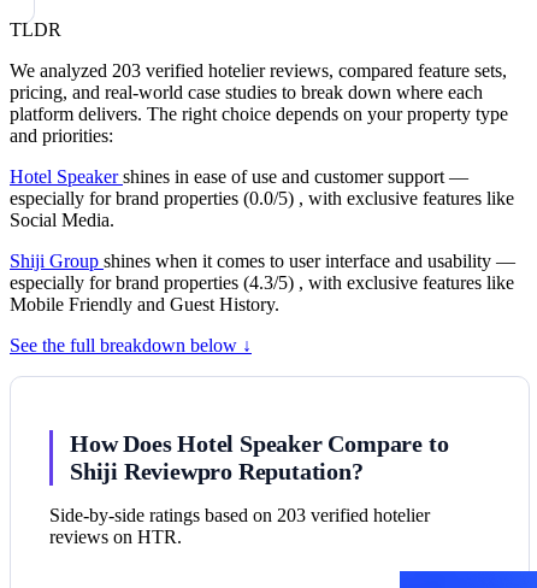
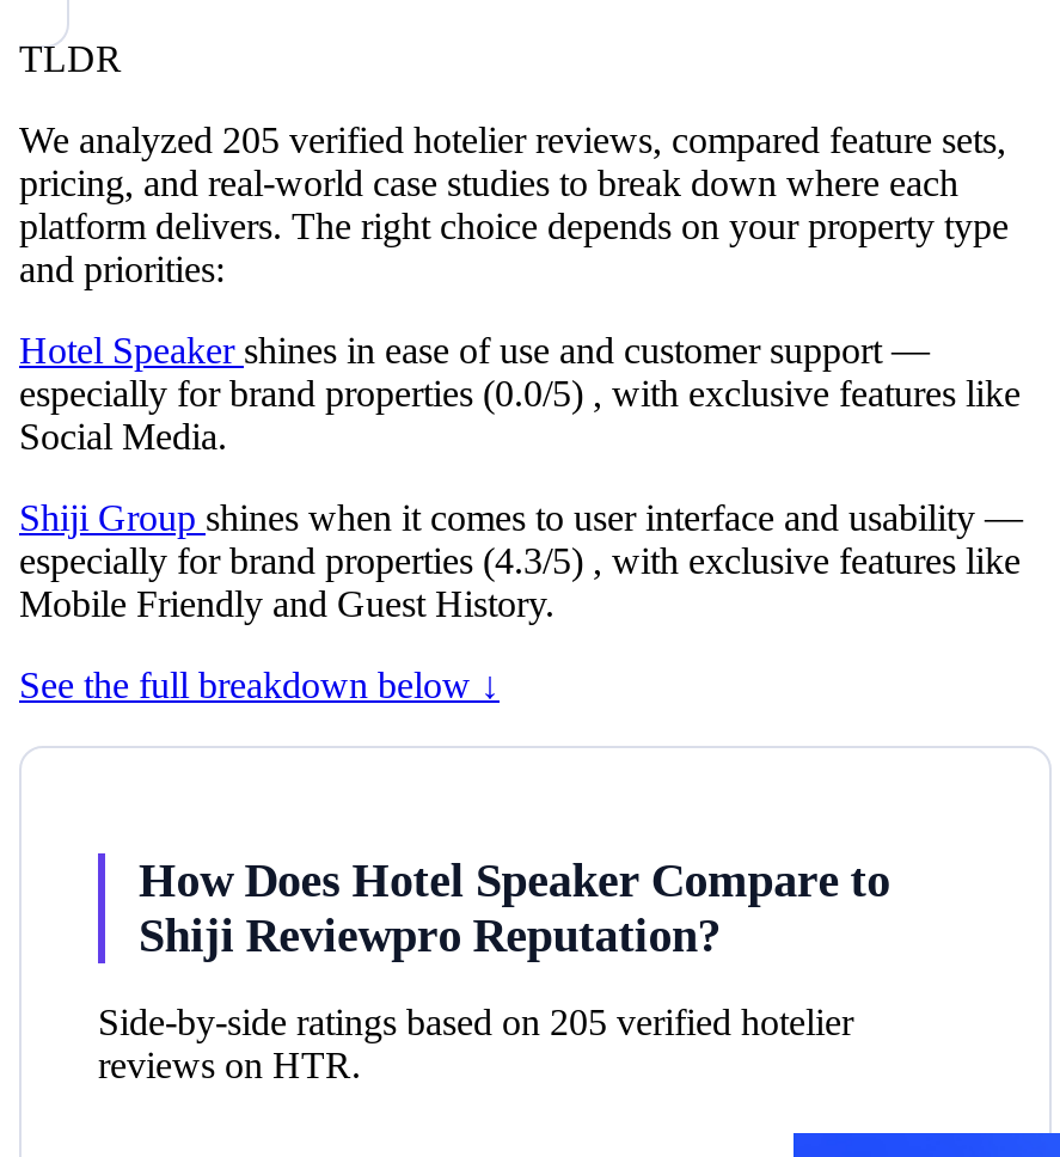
- We analyzed 203 verified hotelier reviews, compared feature sets,
+ We analyzed 205 verified hotelier reviews, compared feature sets,

- Side-by-side ratings based on 203 verified hotelier
+ Side-by-side ratings based on 205 verified hotelier
